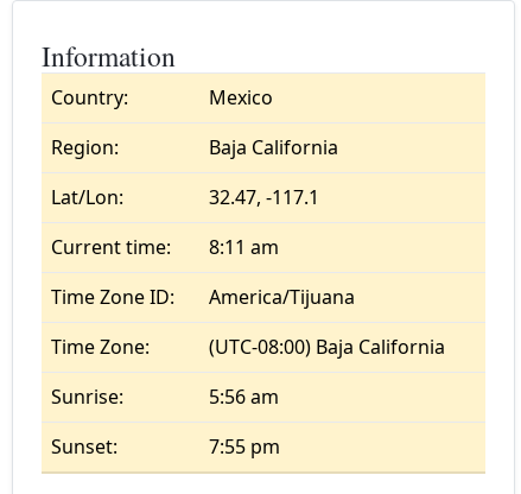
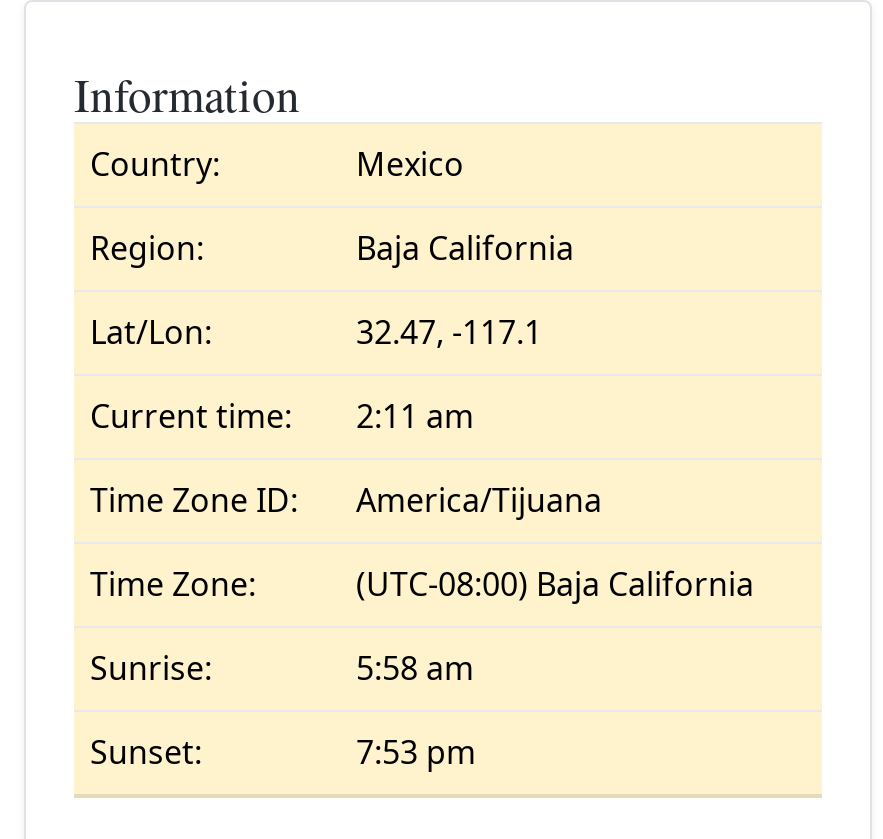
- Current time: 8:11 am
+ Current time: 2:11 am

- 5:56 am
+ 5:58 am

- 7:55 pm
+ 7:53 pm
